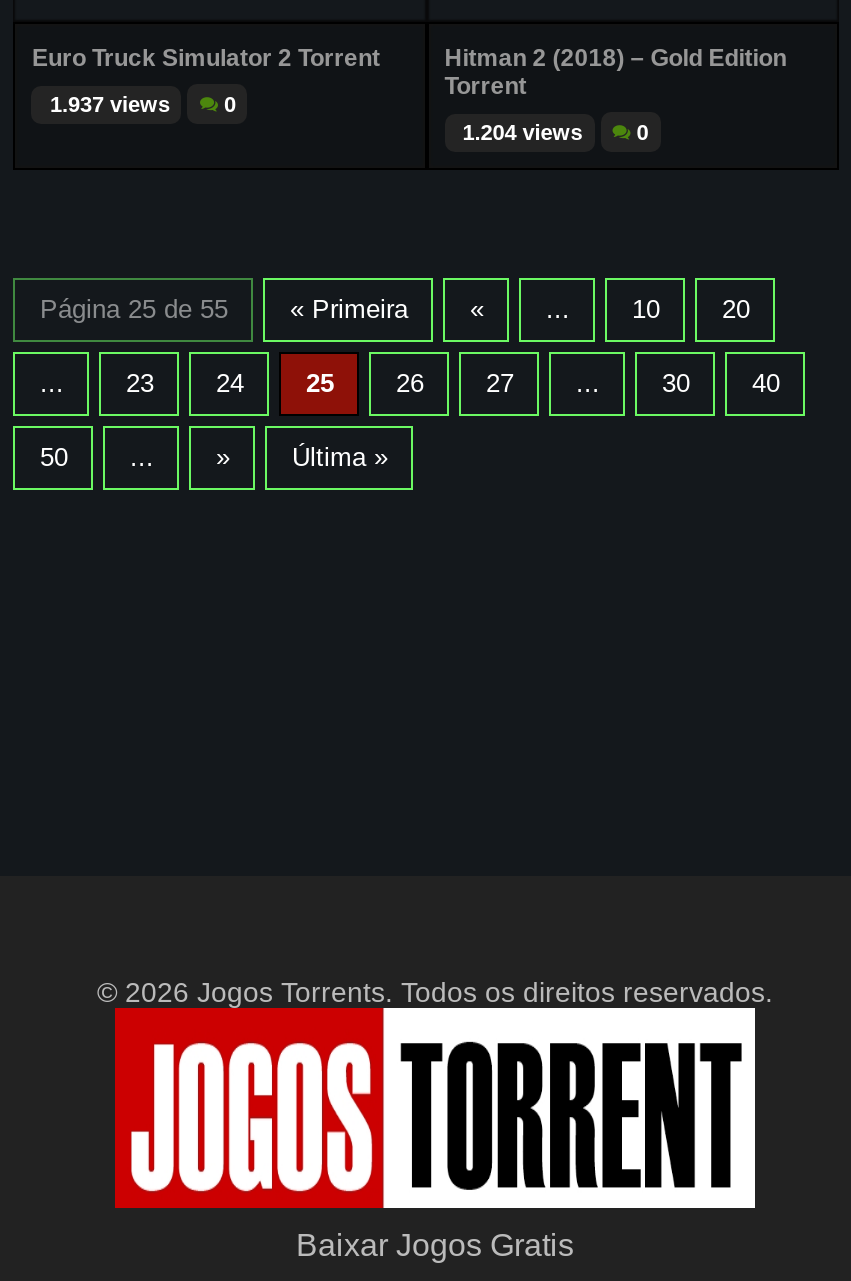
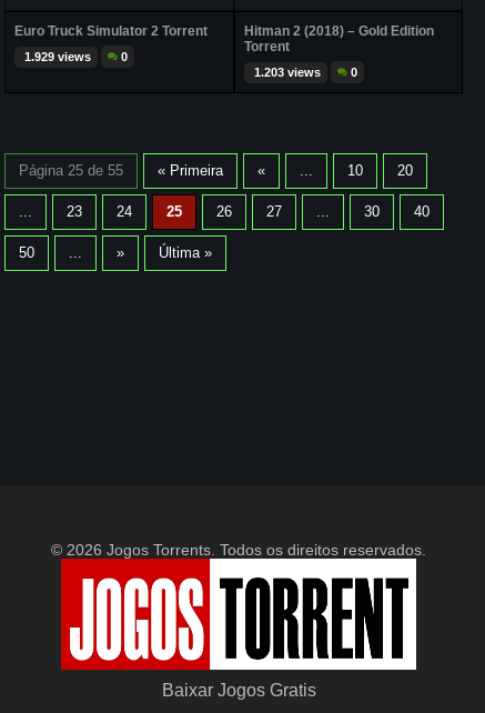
- 1.937 views
+ 1.929 views

- 1.204 views
+ 1.203 views
